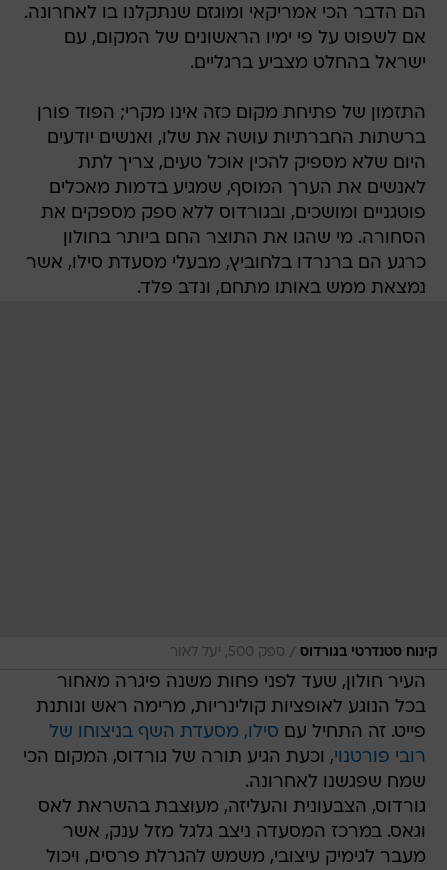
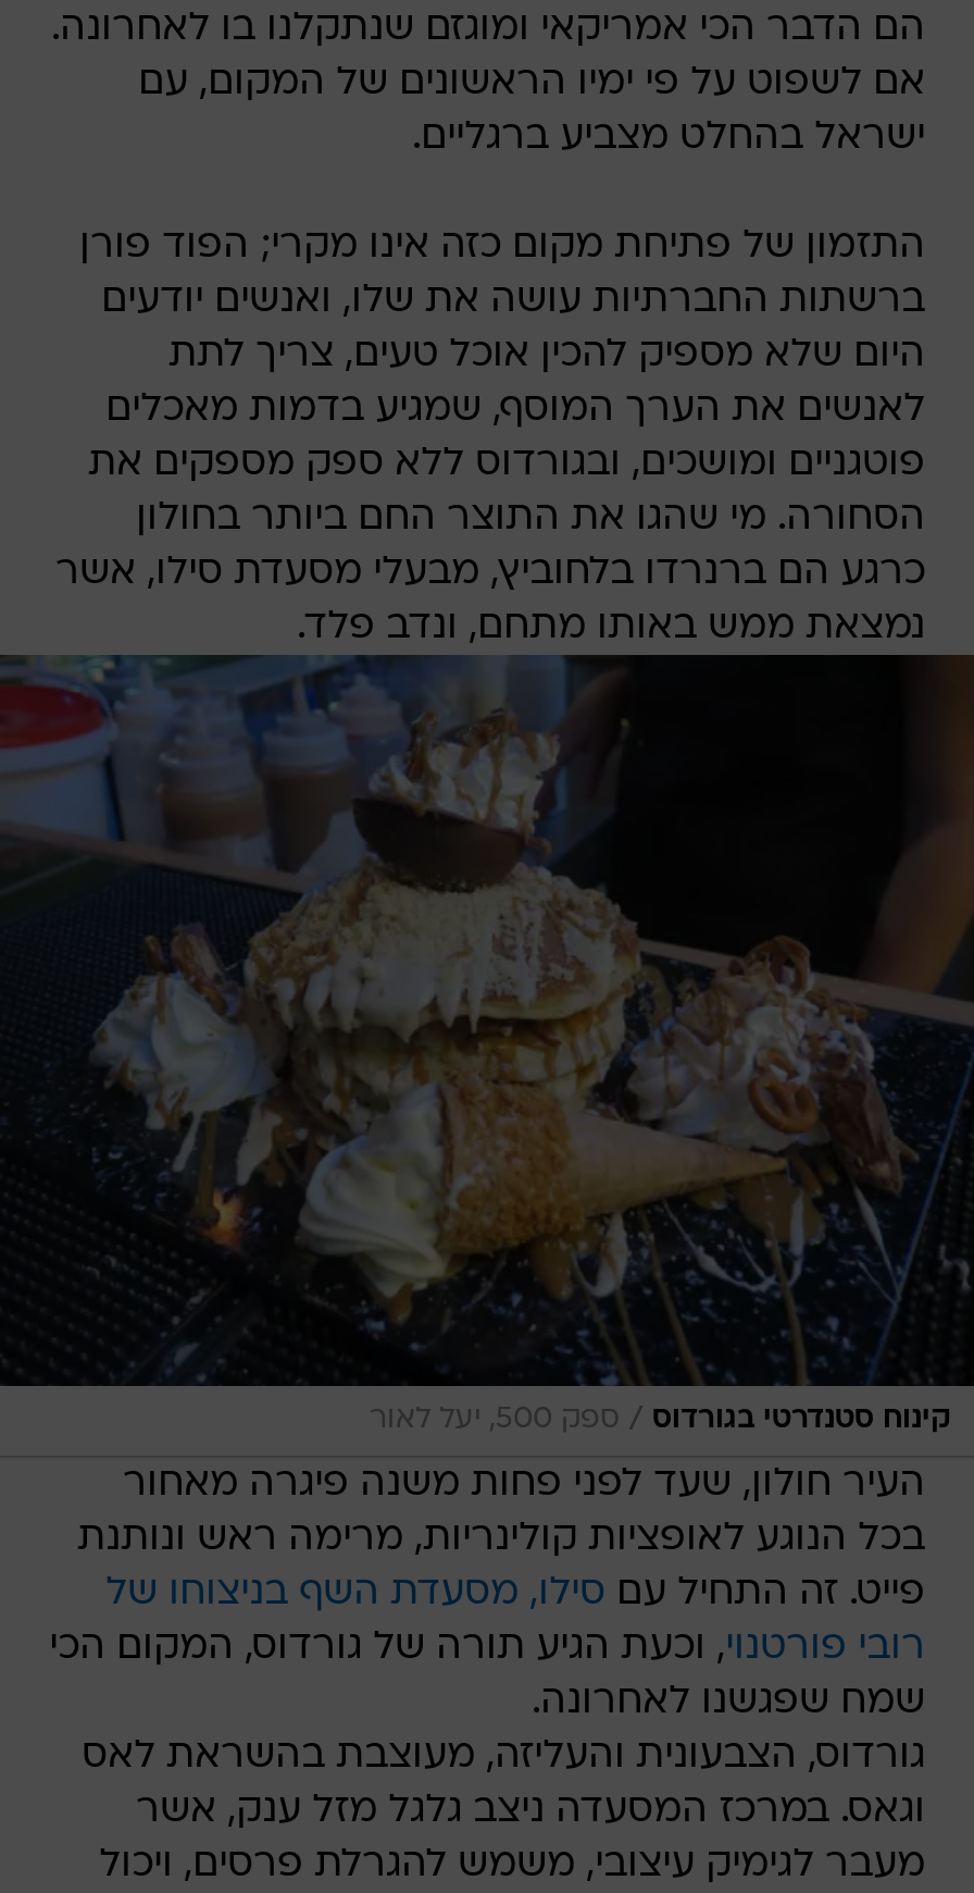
+ [image]
